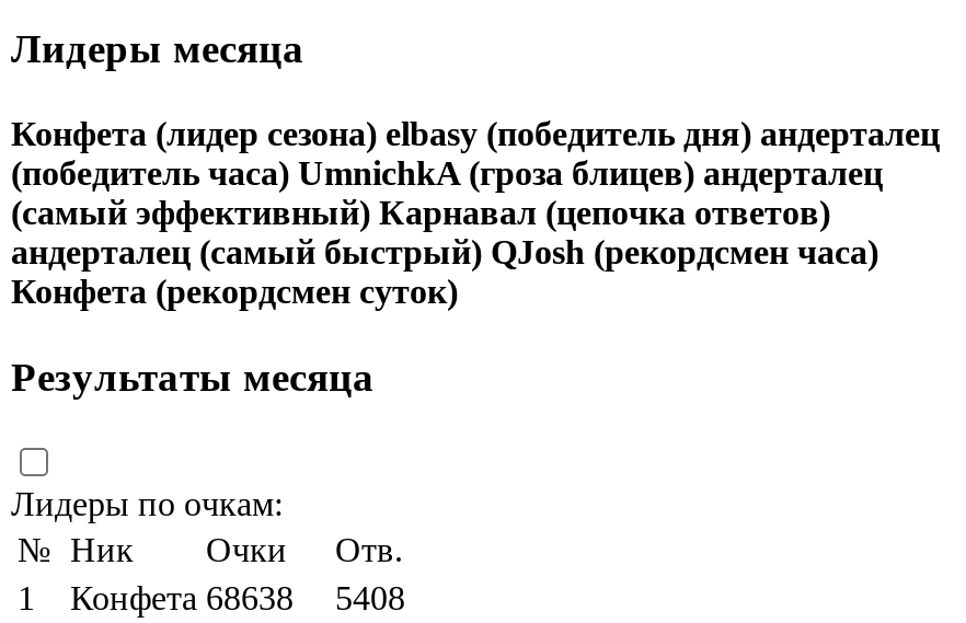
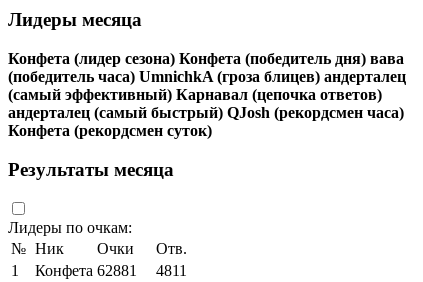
- Конфета (лидер сезона) elbasy (победитель дня) андерталец
+ Конфета (лидер сезона) Конфета (победитель дня) вава

- Конфета 68638
+ Конфета 62881

- 5408
+ 4811
